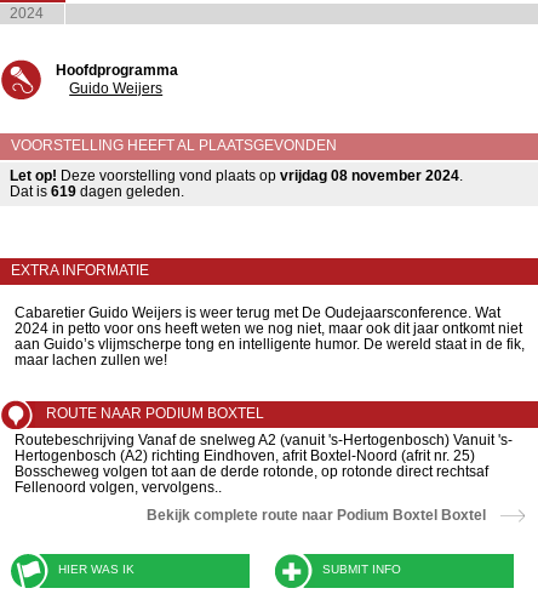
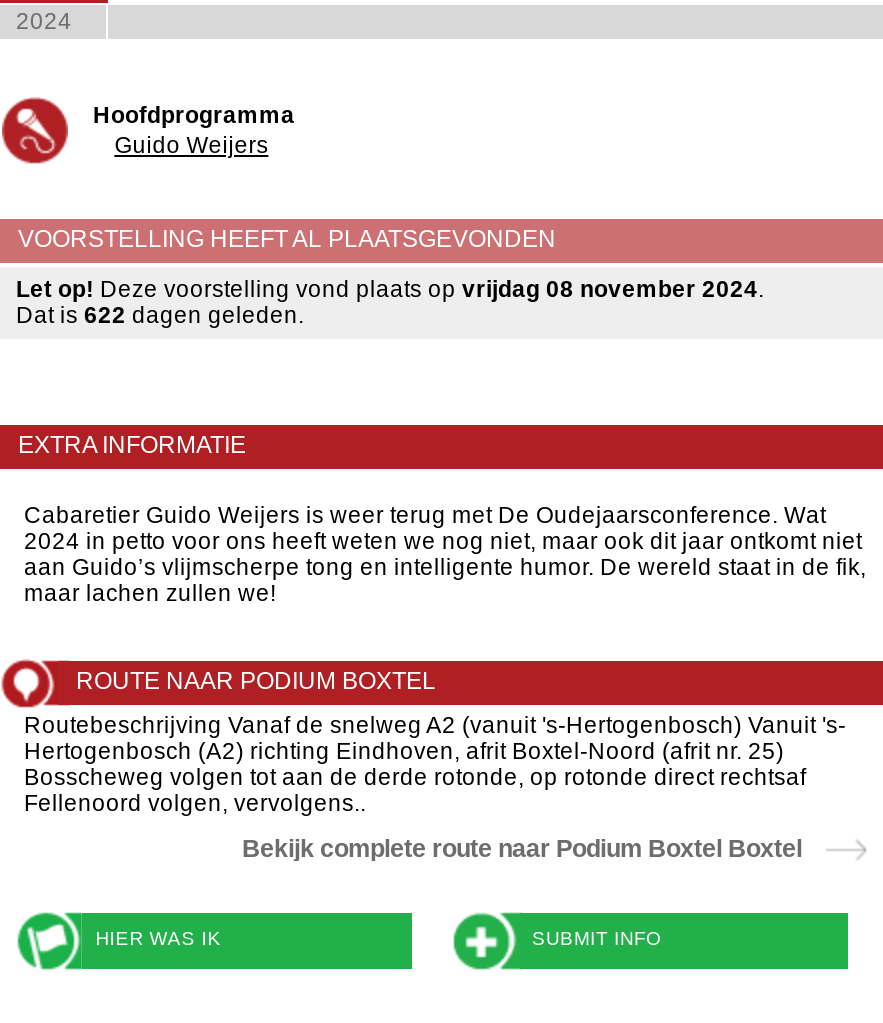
- Dat is 619 dagen geleden.
+ Dat is 622 dagen geleden.
